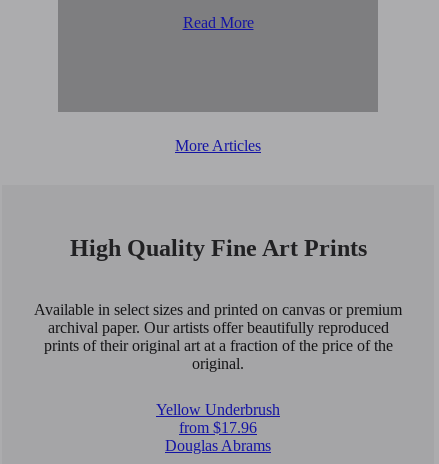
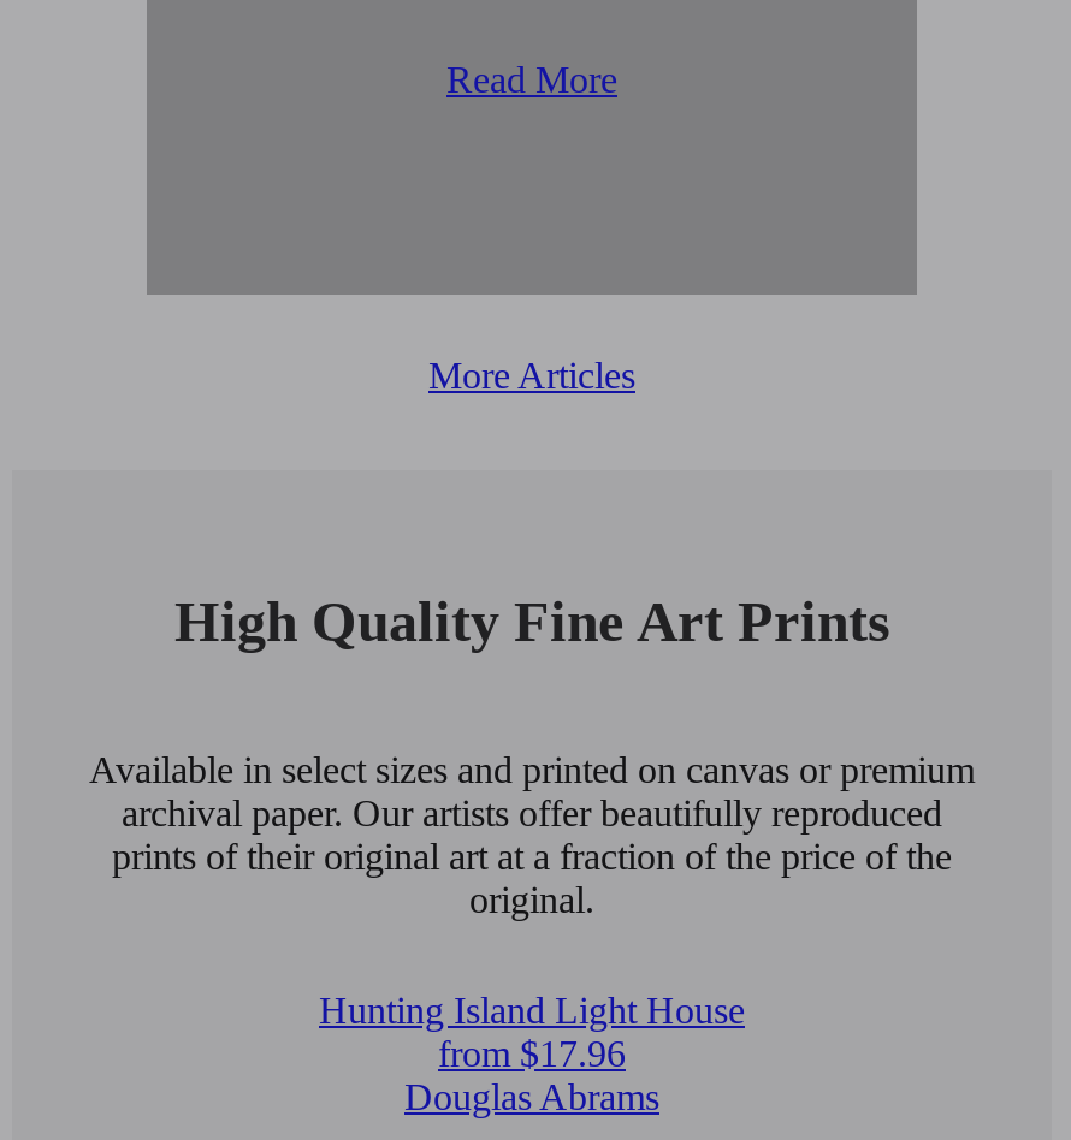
- Yellow Underbrush
+ Hunting Island Light House
